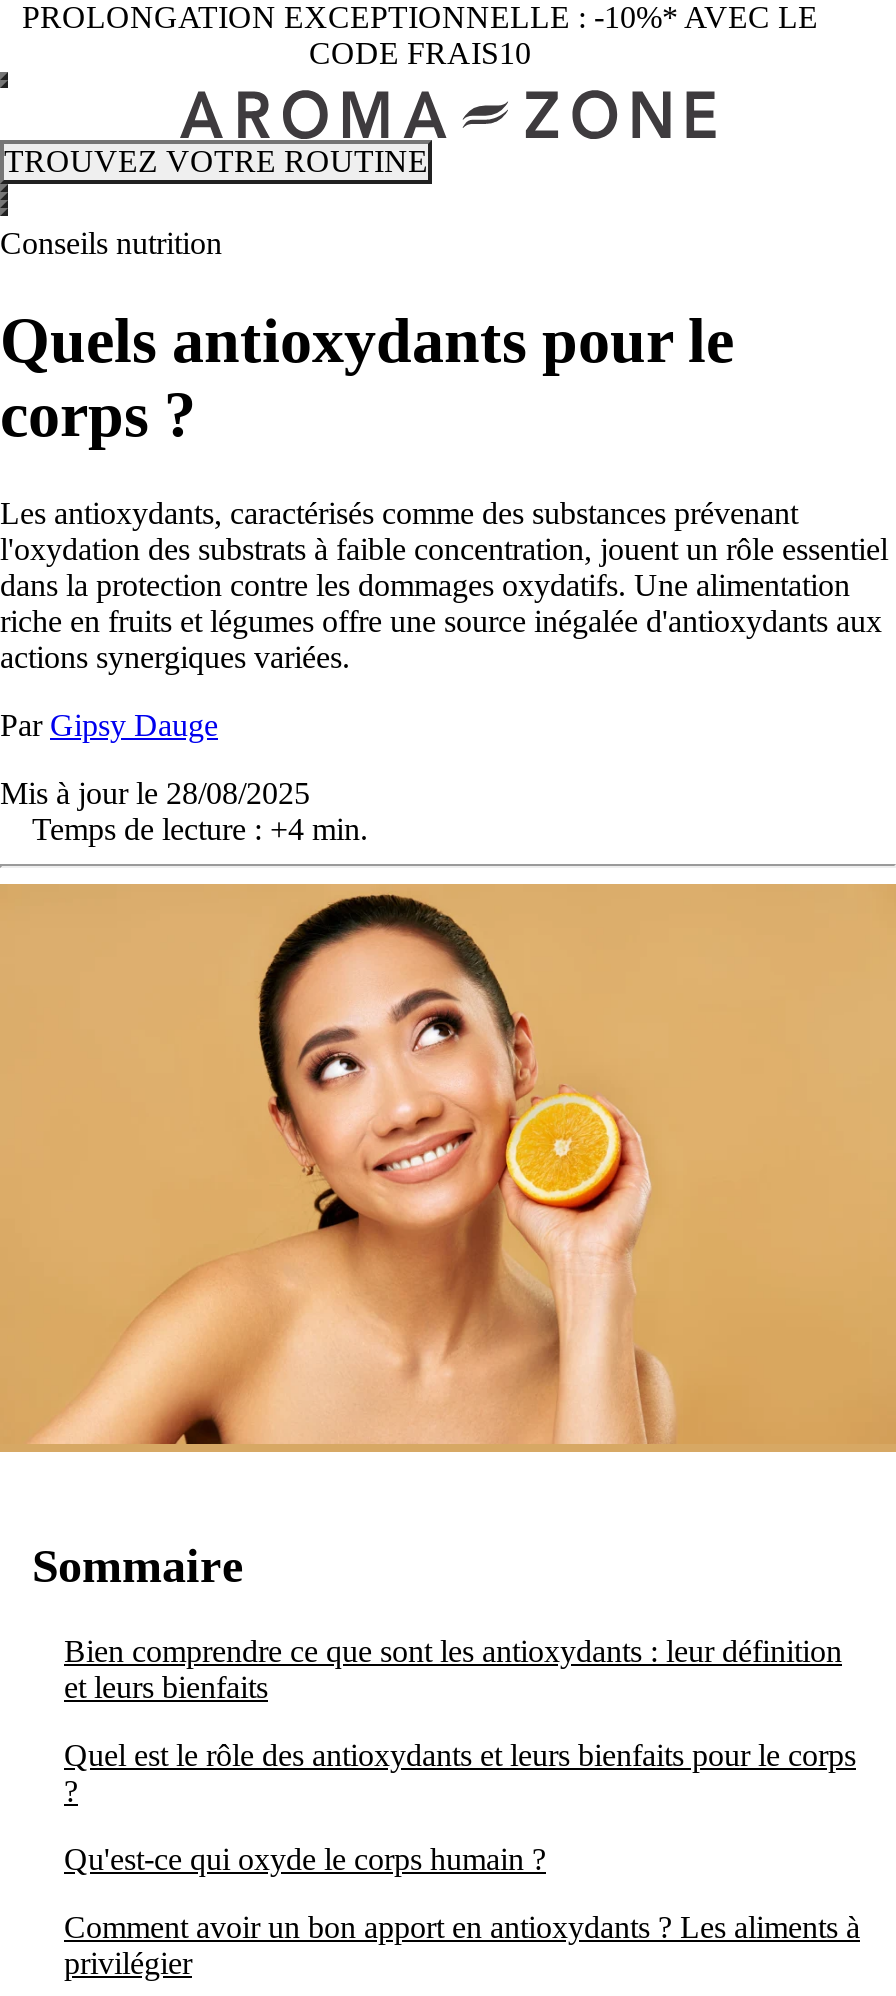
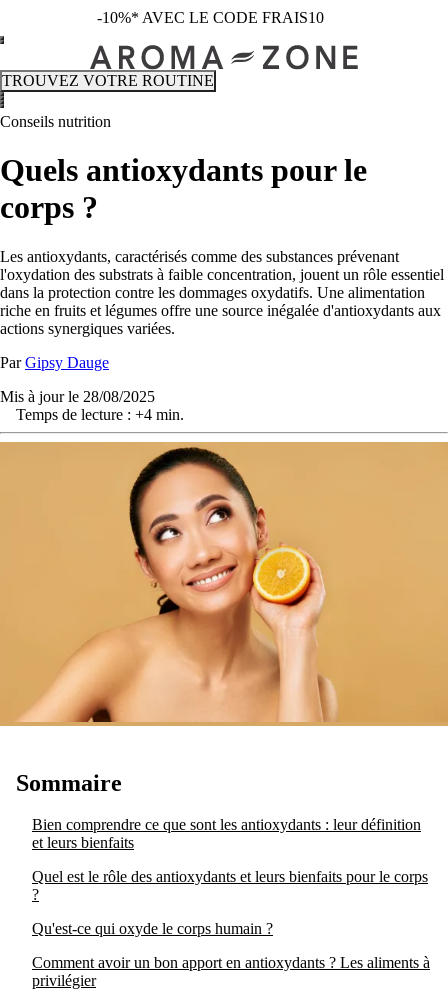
- PROLONGATION EXCEPTIONNELLE : -10%* AVEC LE
- CODE FRAIS10
+ -10%* AVEC LE CODE FRAIS10
